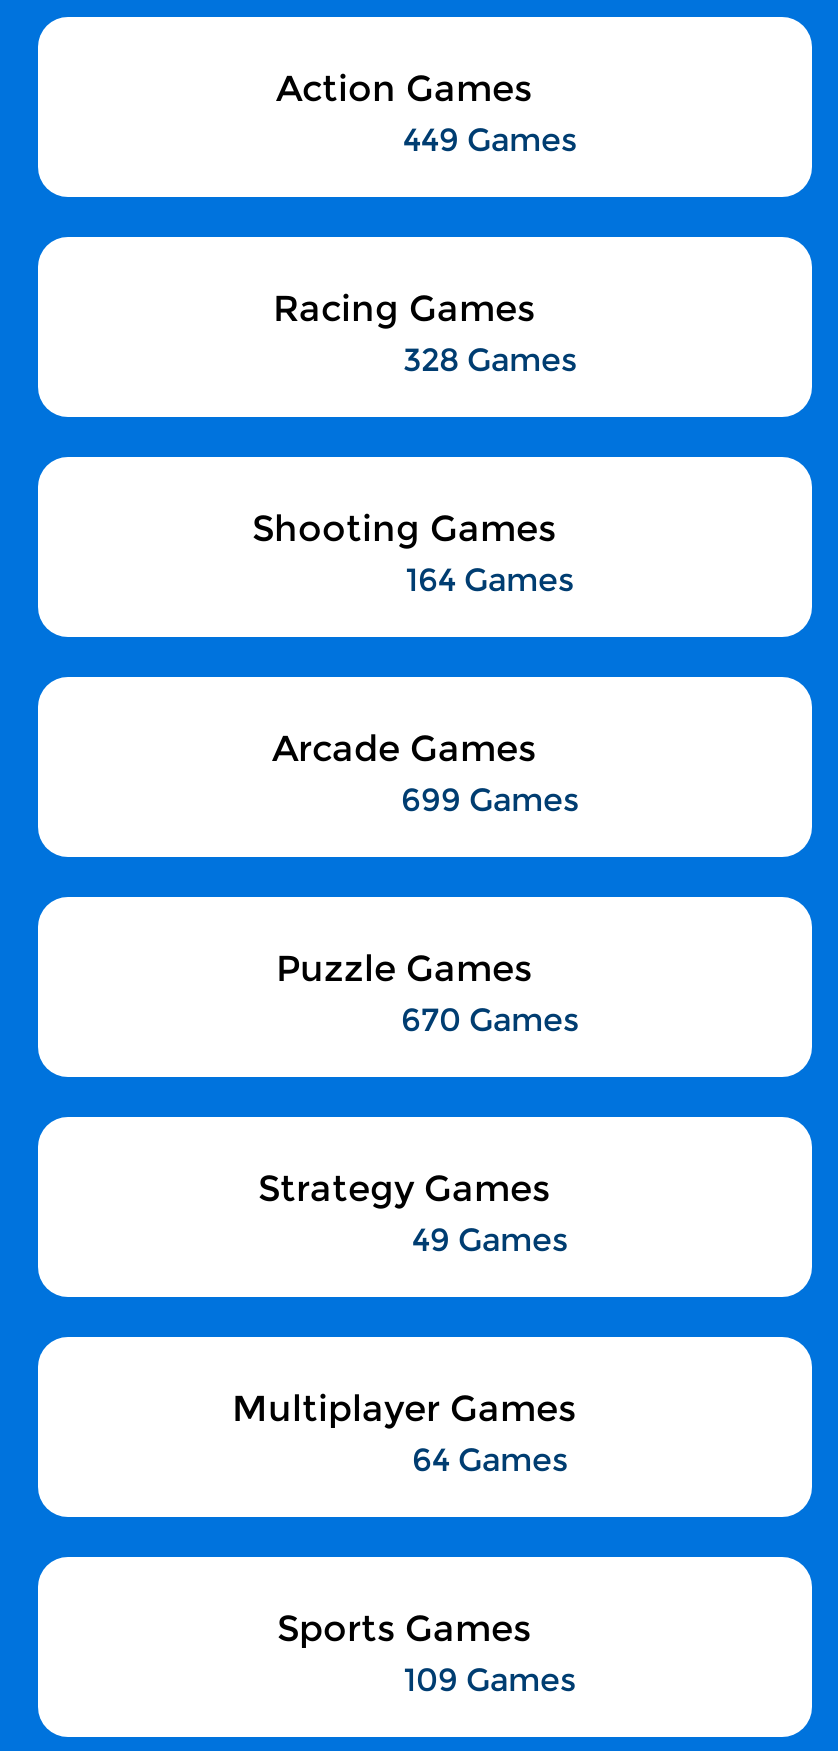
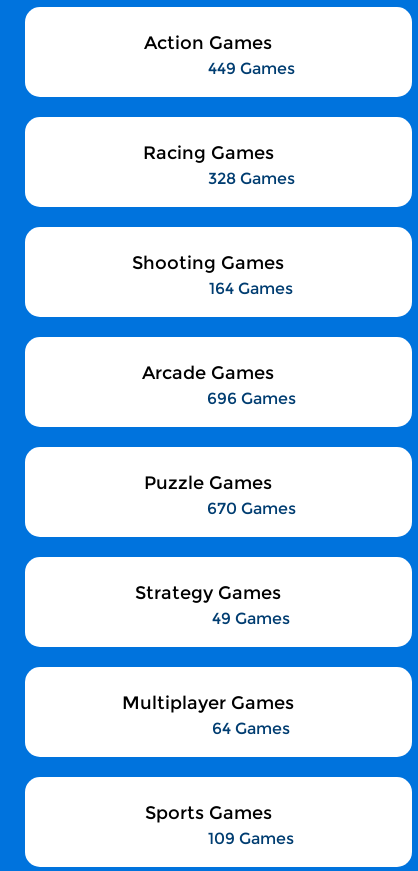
- 699 Games
+ 696 Games
